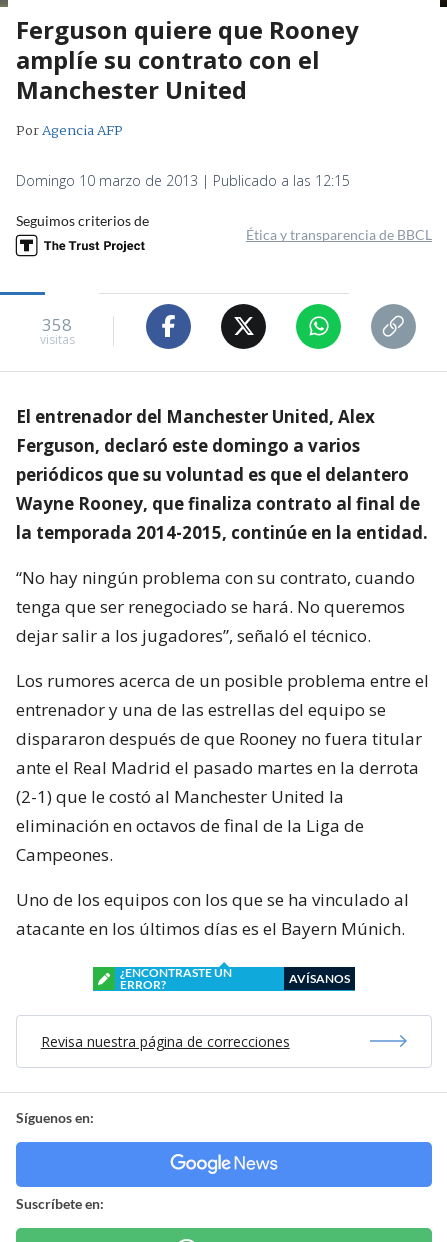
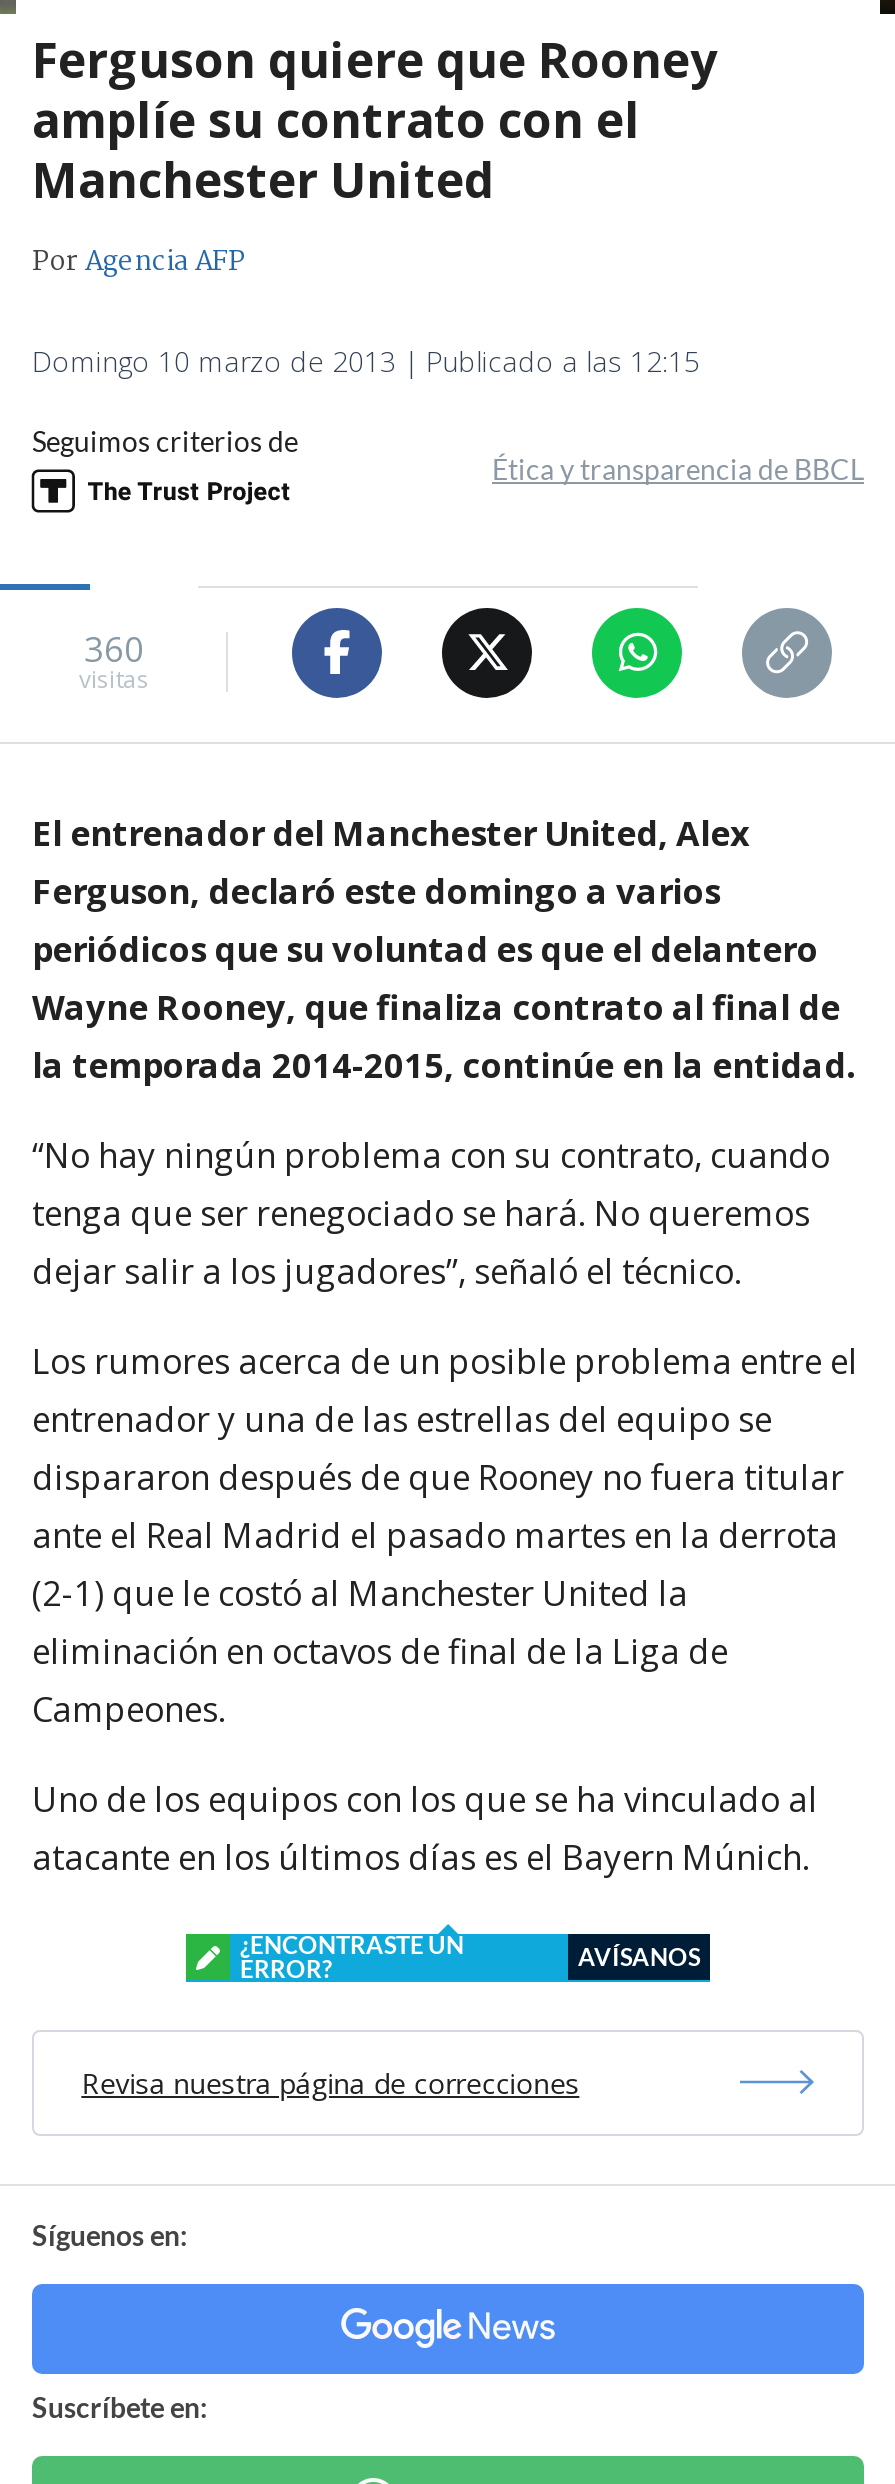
- 358
+ 360
